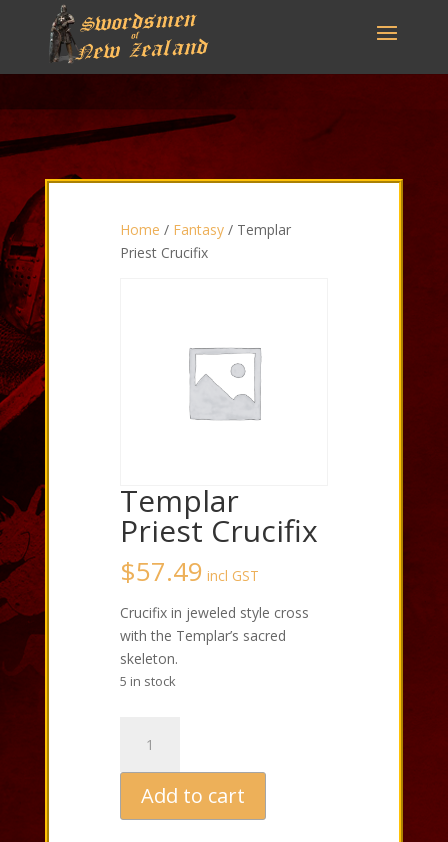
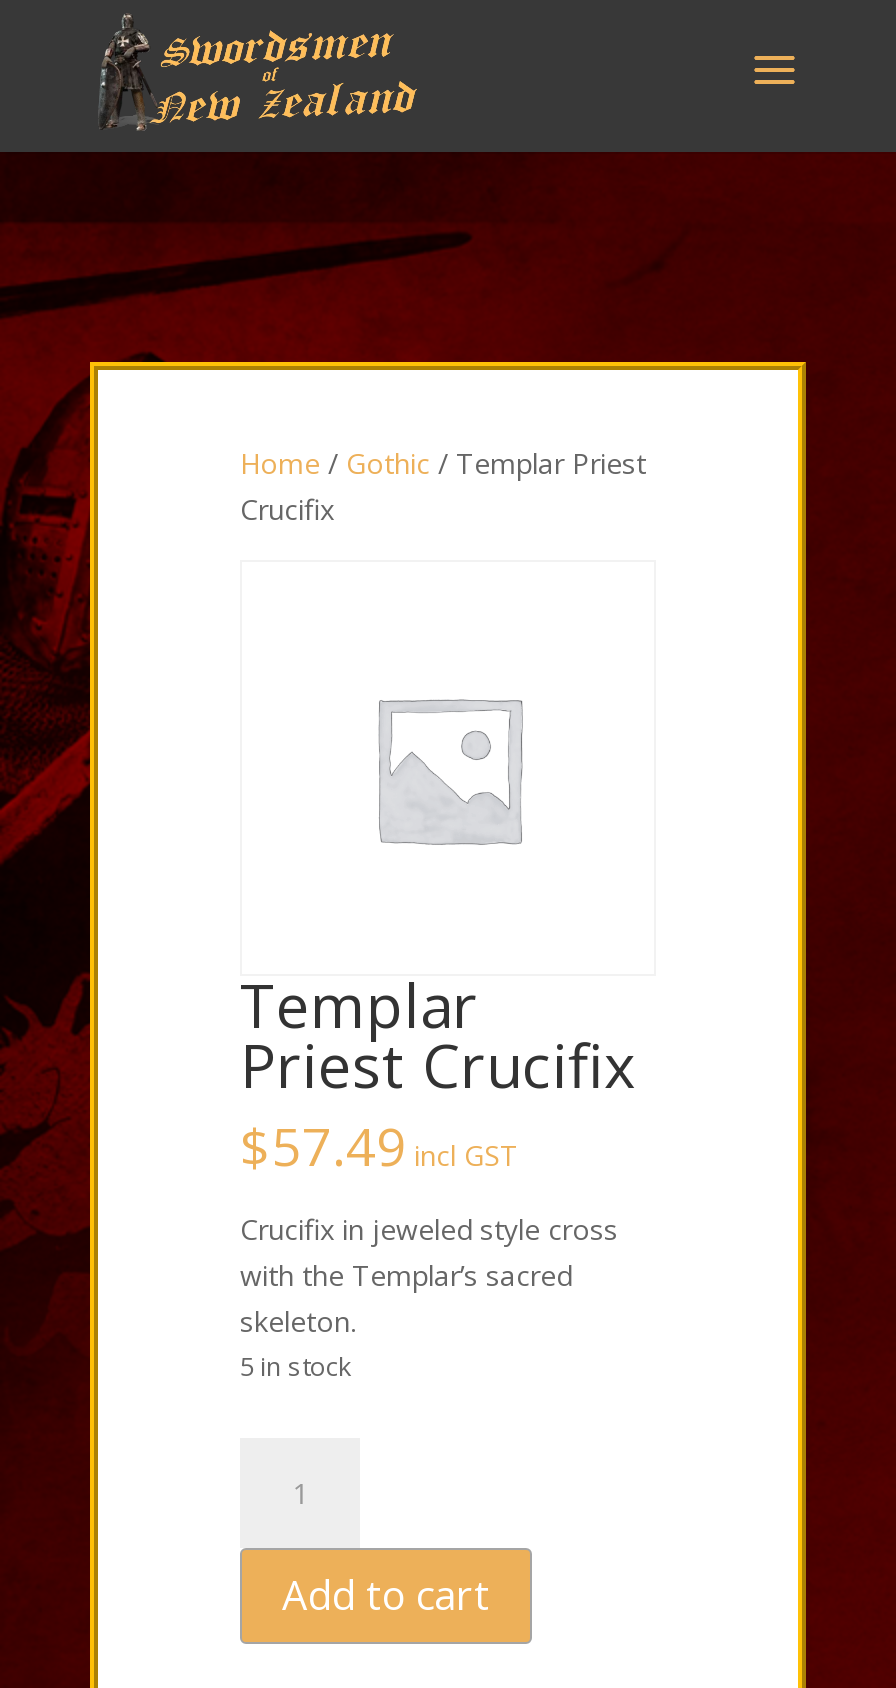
- Home / Fantasy / Templar
- Priest Crucifix
+ Home / Gothic / Templar Priest
+ Crucifix
